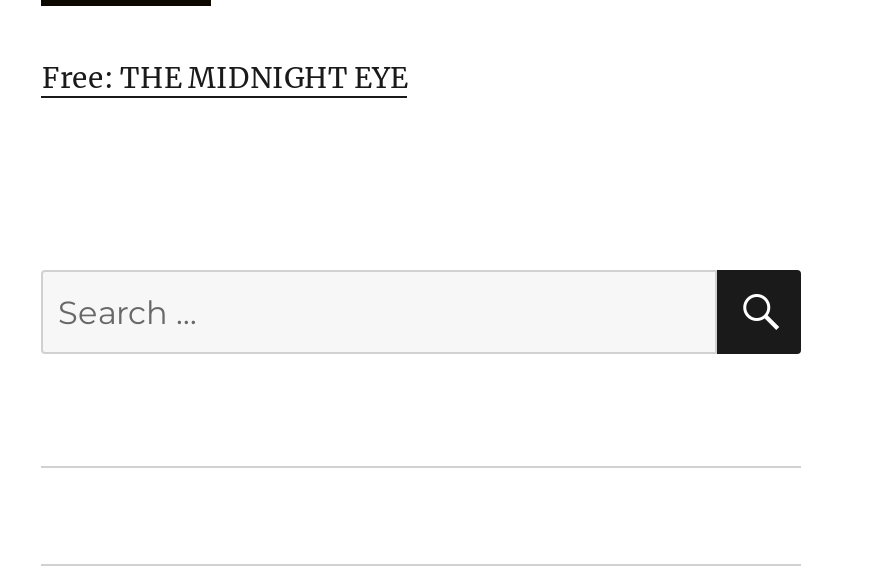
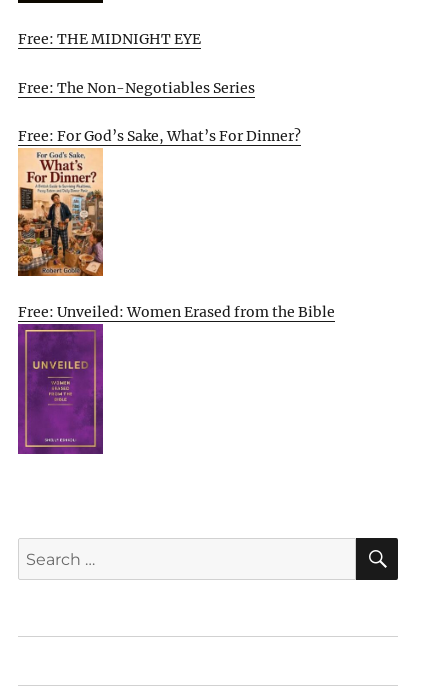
+ [image]
+ Free: Unveiled: Women Erased from the Bible

+ [image]

+ Free: The Non-Negotiables Series
+ Free: For God’s Sake, What’s For Dinner?
